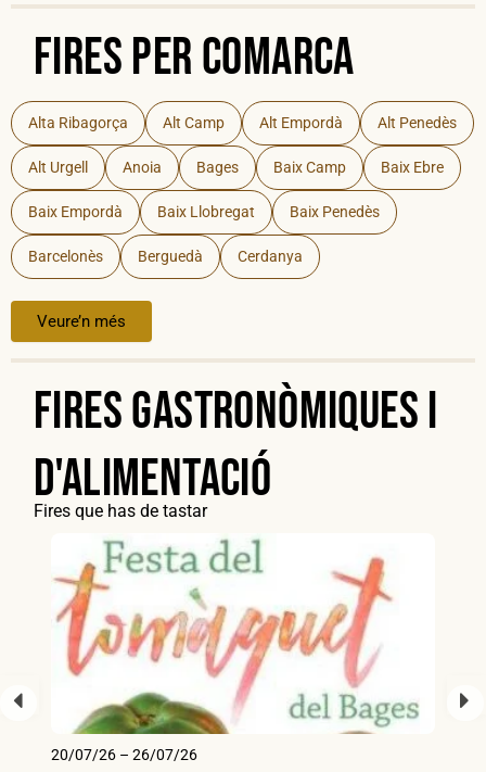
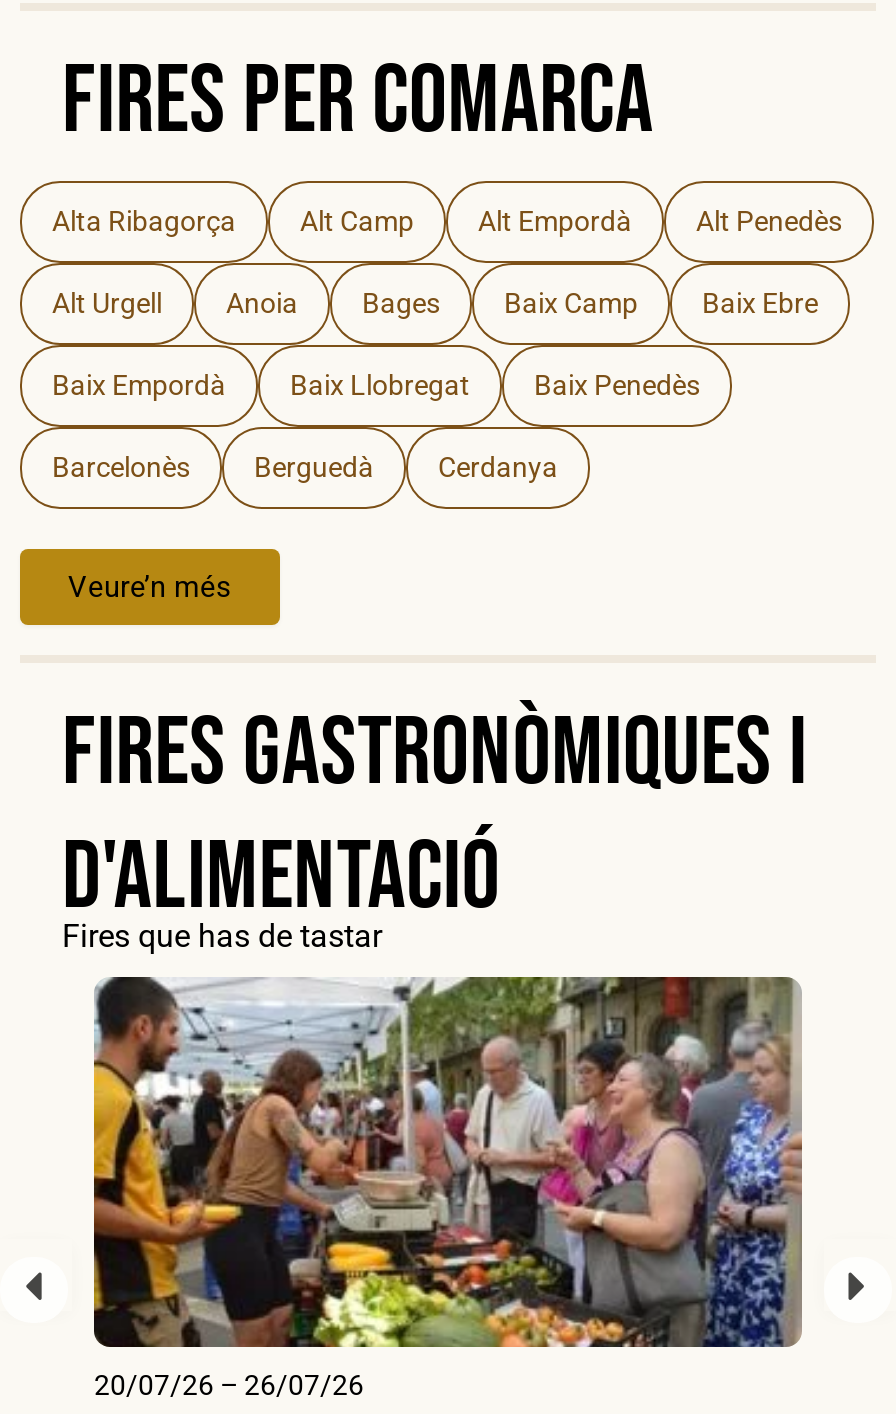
- [image]
+ [image]
